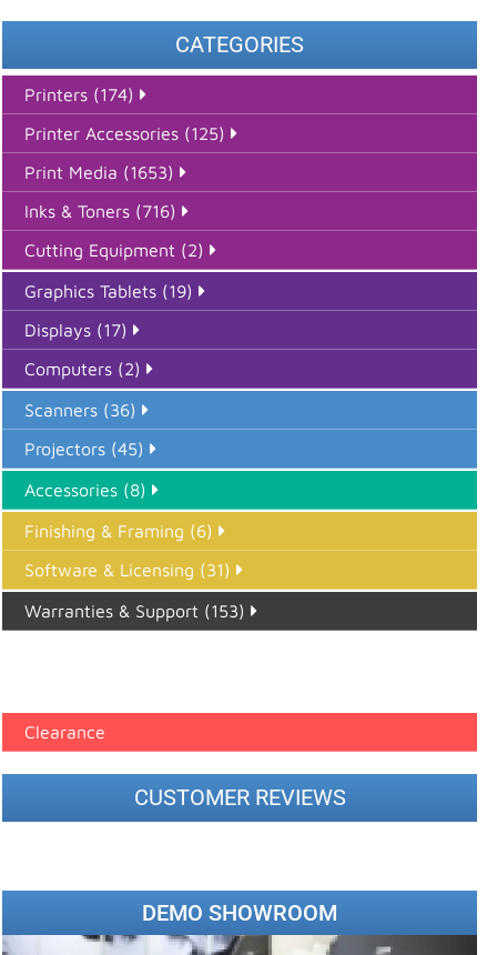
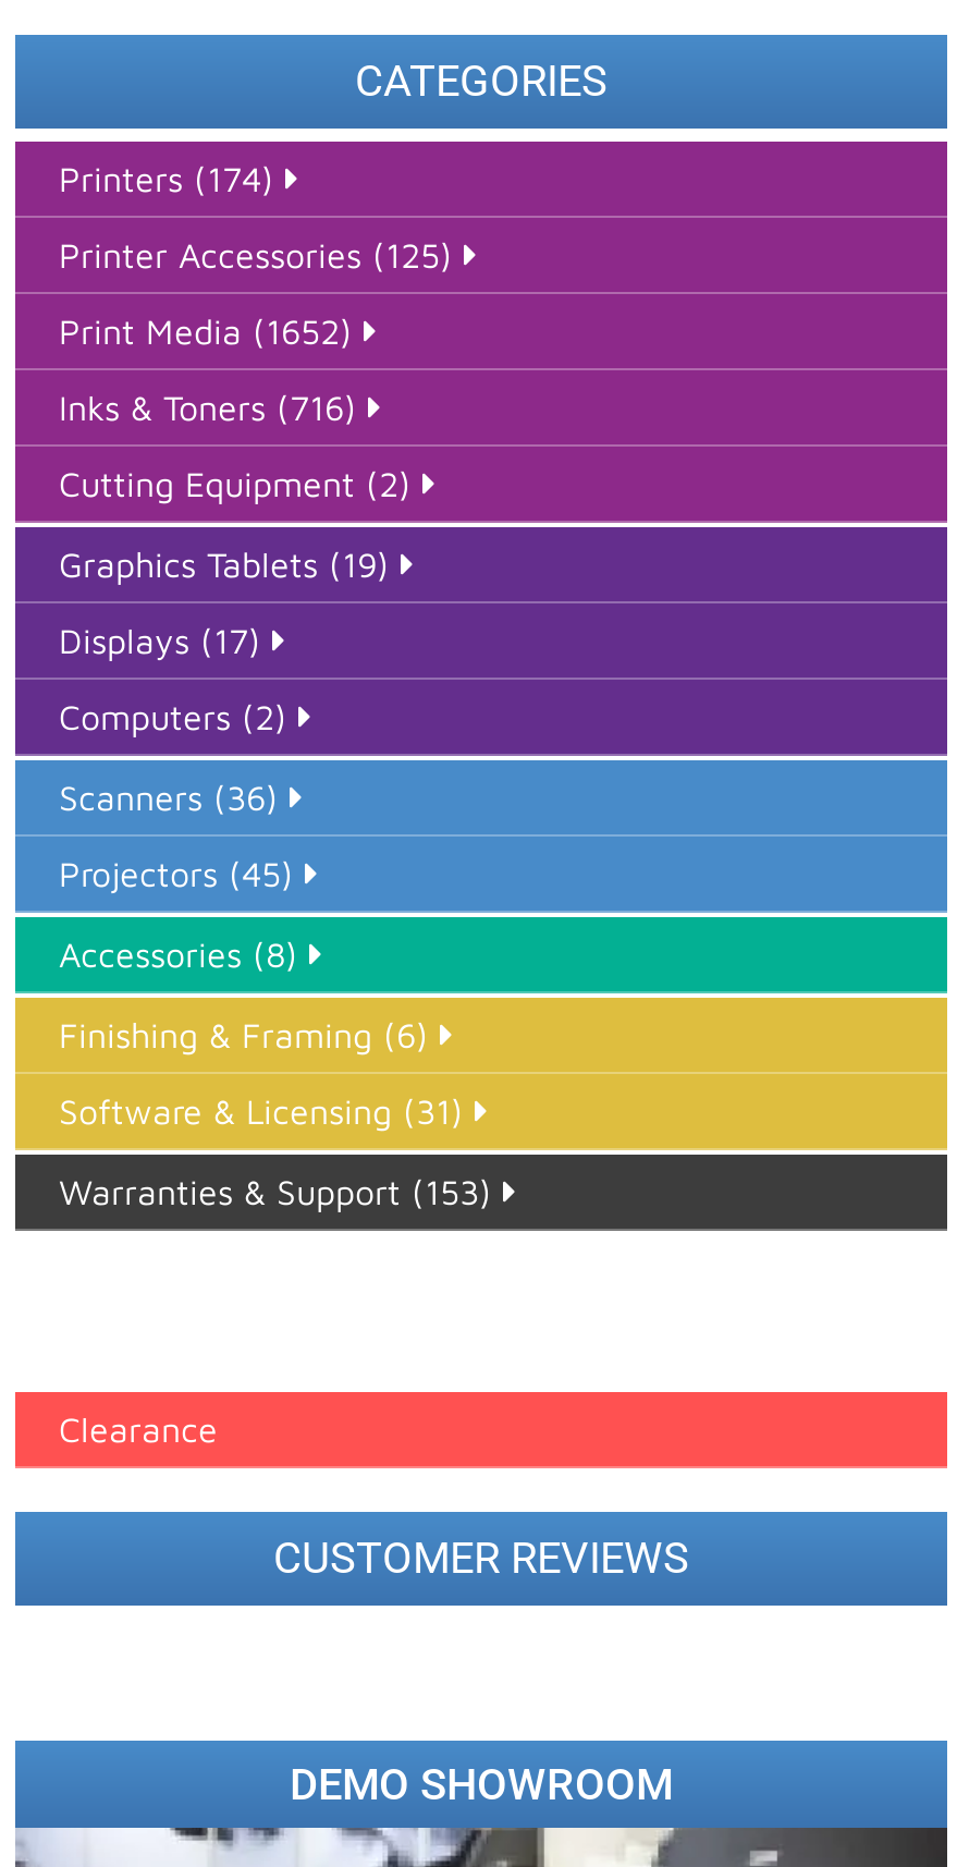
- Print Media (1653)
+ Print Media (1652)
